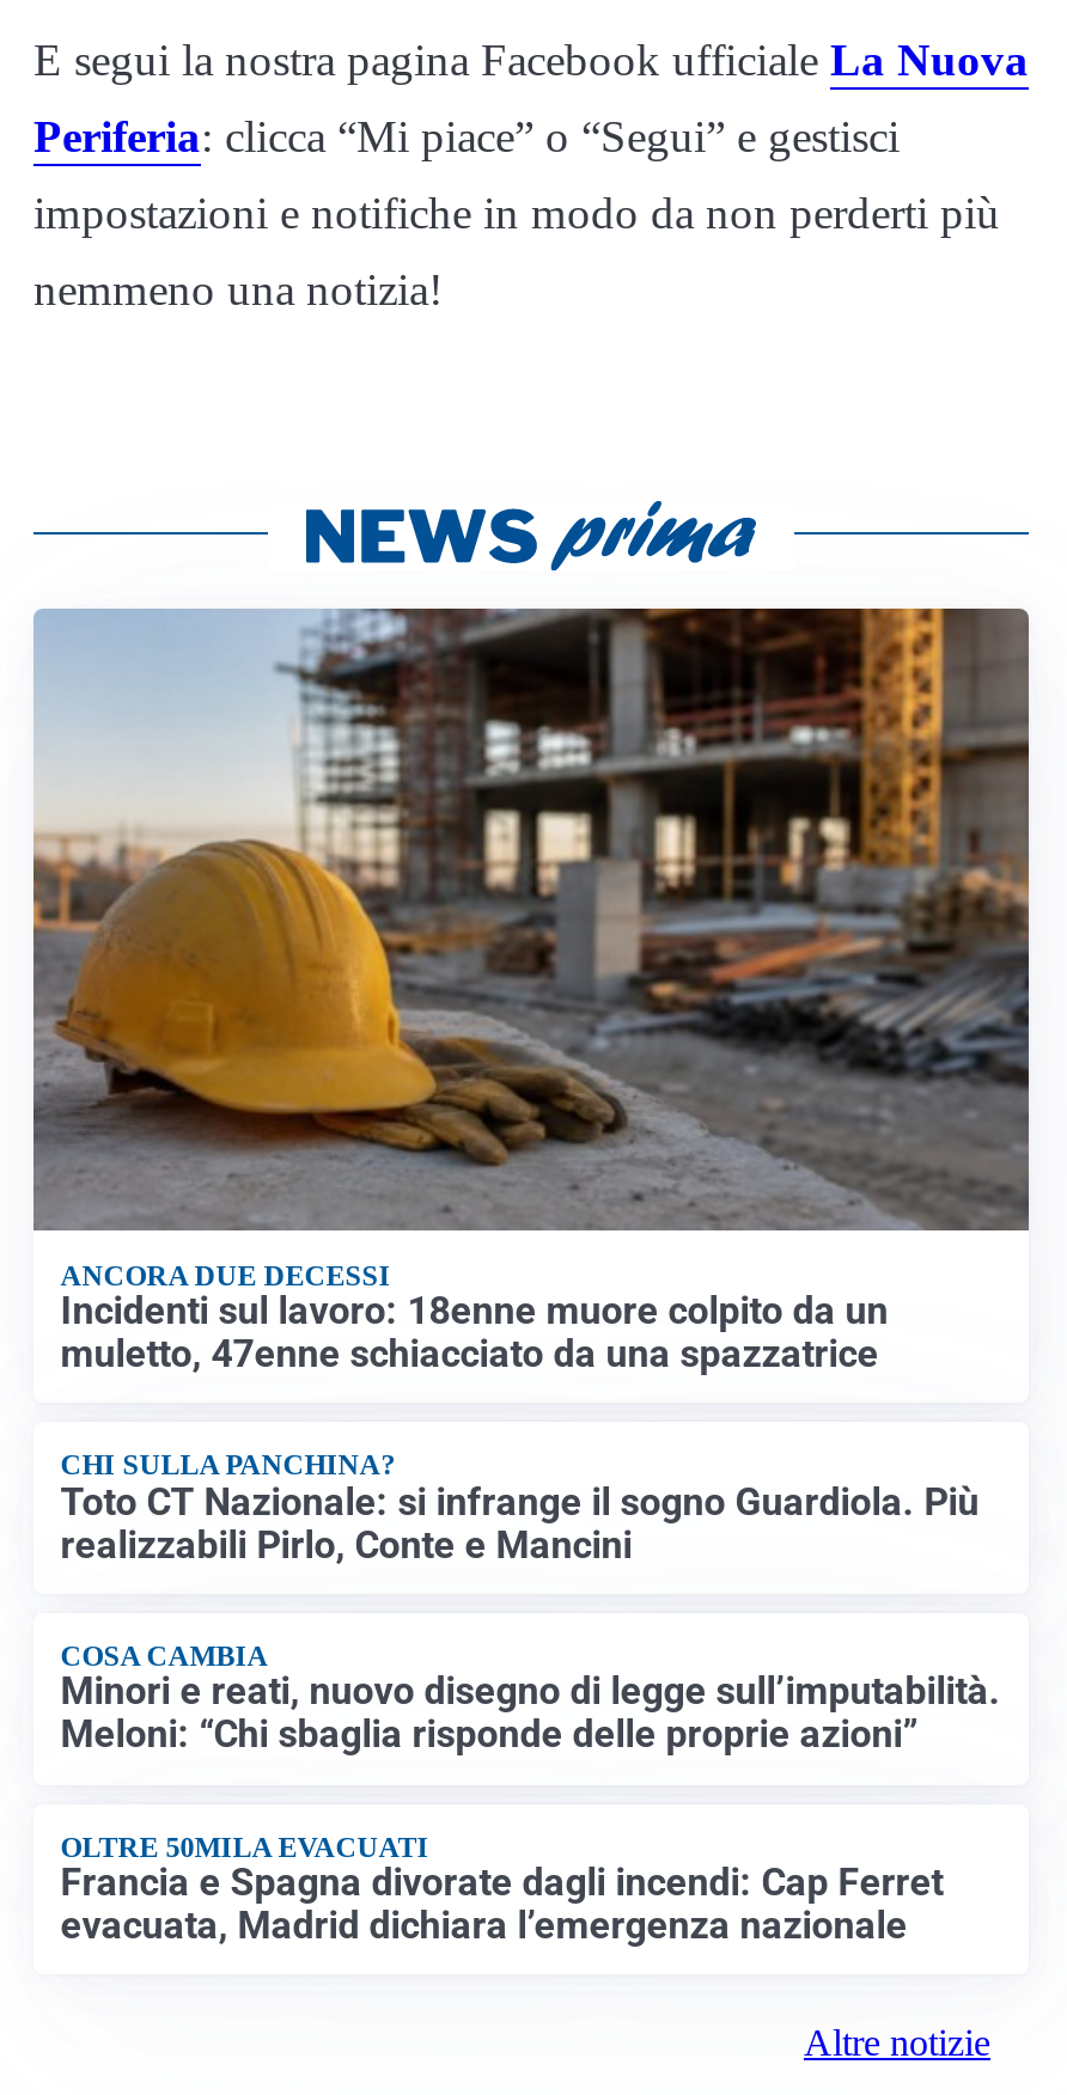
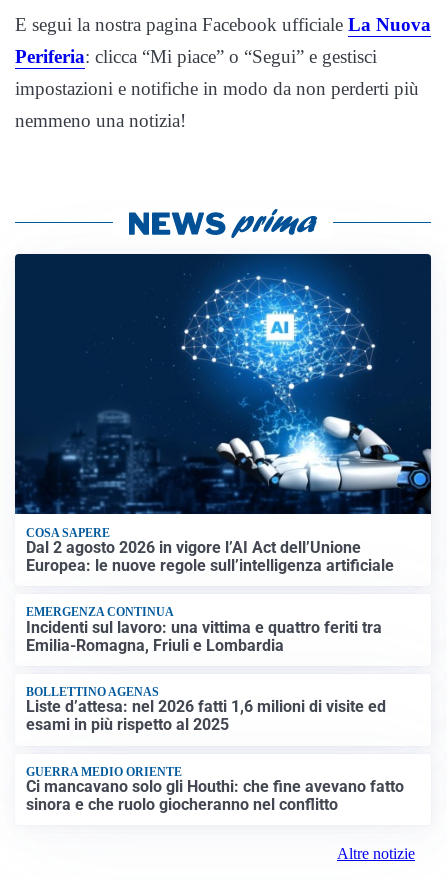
- [image]
- ANCORA DUE DECESSI
- Incidenti sul lavoro: 18enne muore colpito da un
- muletto, 47enne schiacciato da una spazzatrice
+ [image]
+ COSA SAPERE
+ Dal 2 agosto 2026 in vigore l’AI Act dell’Unione
+ Europea: le nuove regole sull’intelligenza artificiale

- CHI SULLA PANCHINA?
- Toto CT Nazionale: si infrange il sogno Guardiola. Più
- realizzabili Pirlo, Conte e Mancini
+ EMERGENZA CONTINUA
+ Incidenti sul lavoro: una vittima e quattro feriti tra
+ Emilia-Romagna, Friuli e Lombardia

- COSA CAMBIA
- Minori e reati, nuovo disegno di legge sull’imputabilità.
- Meloni: “Chi sbaglia risponde delle proprie azioni”
+ BOLLETTINO AGENAS
+ Liste d’attesa: nel 2026 fatti 1,6 milioni di visite ed
+ esami in più rispetto al 2025

- OLTRE 50MILA EVACUATI
- Francia e Spagna divorate dagli incendi: Cap Ferret
- evacuata, Madrid dichiara l’emergenza nazionale
+ GUERRA MEDIO ORIENTE
+ Ci mancavano solo gli Houthi: che fine avevano fatto
+ sinora e che ruolo giocheranno nel conflitto
